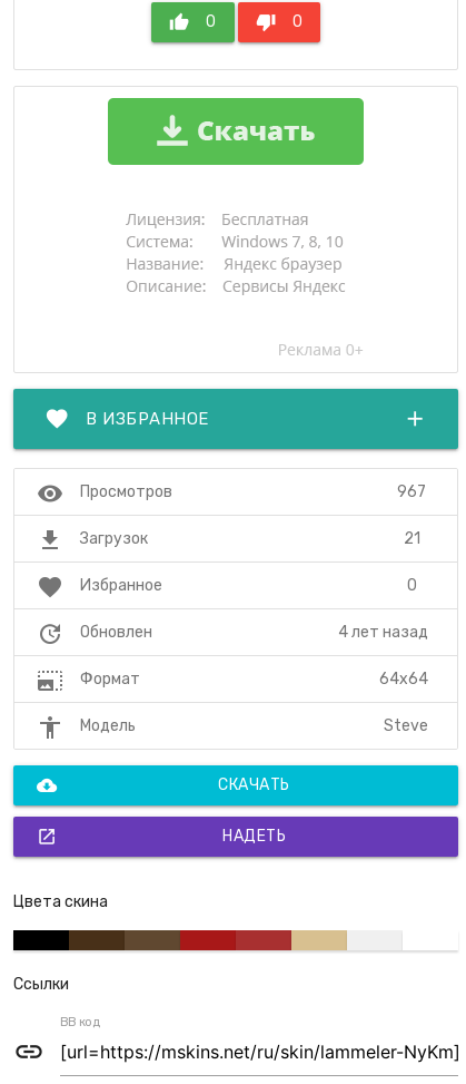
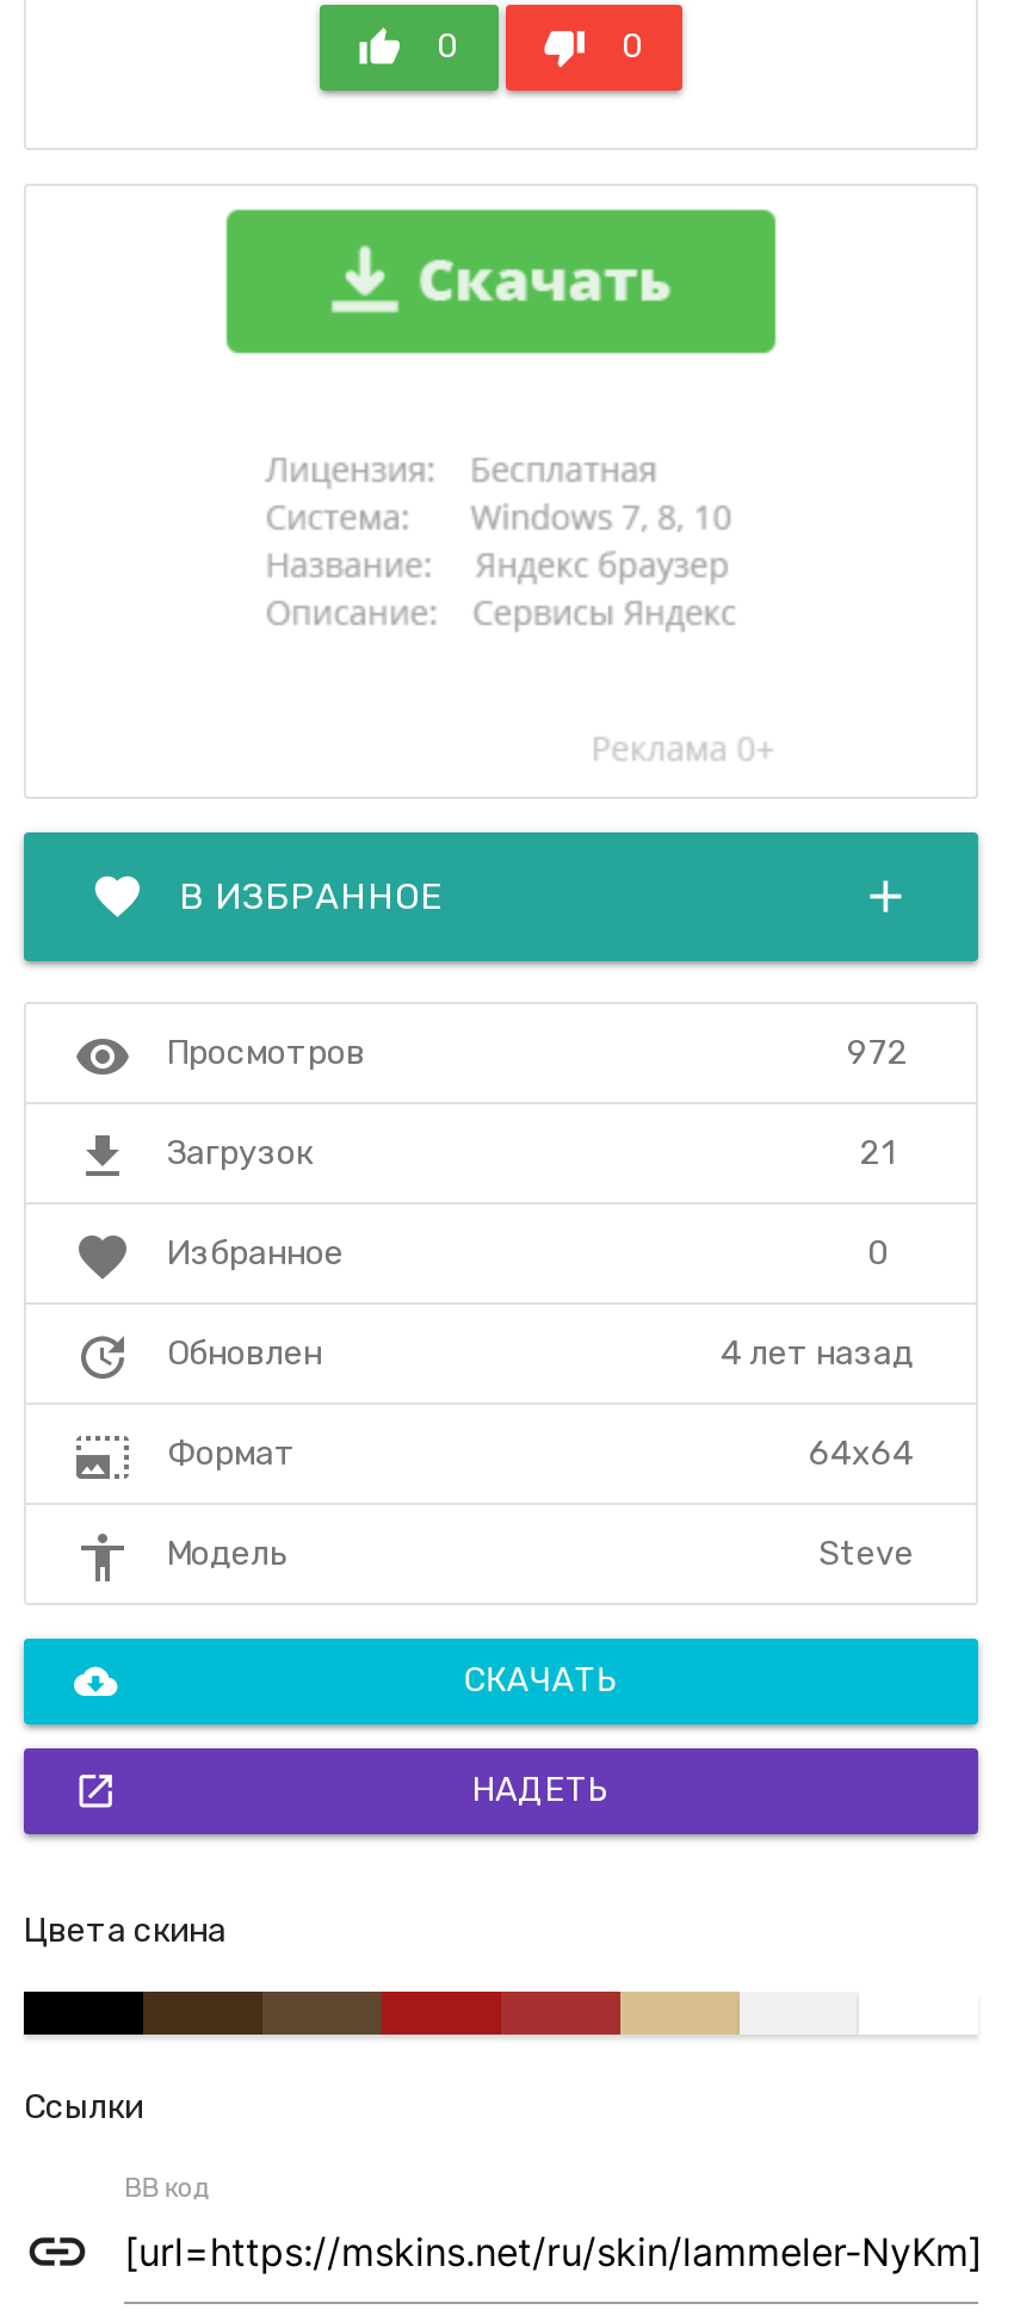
- 967
+ 972
